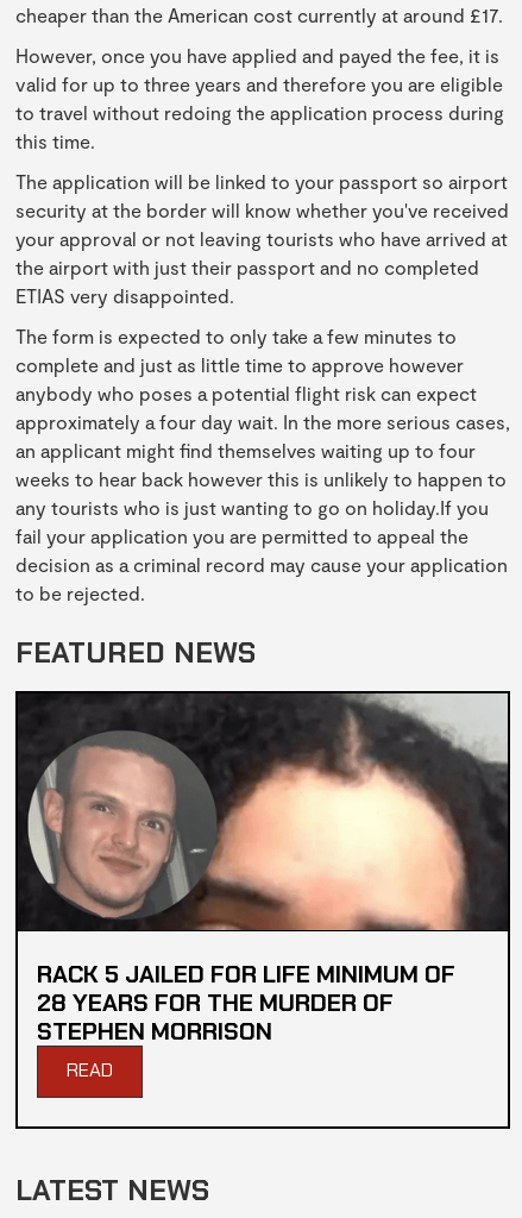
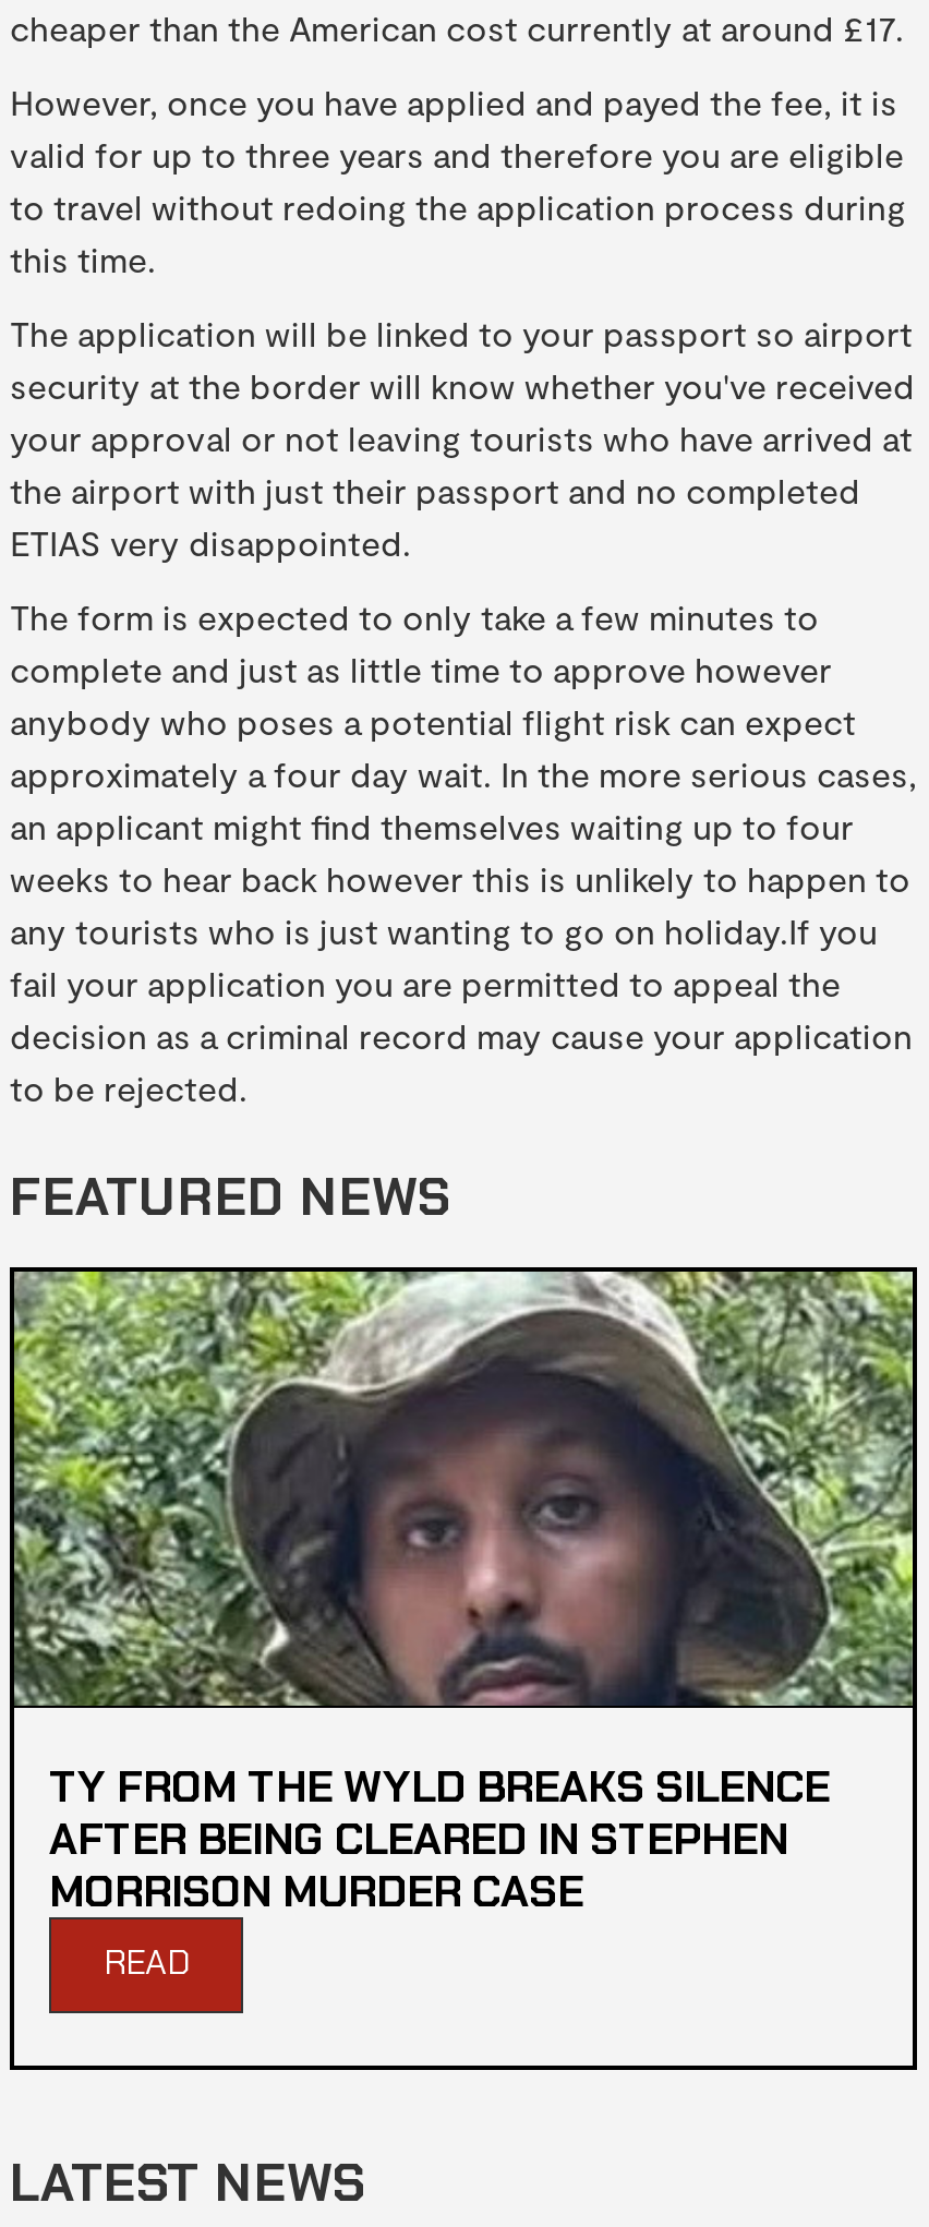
- [image]
- RACK 5 JAILED FOR LIFE MINIMUM OF
- 28 YEARS FOR THE MURDER OF
- STEPHEN MORRISON
+ [image]
+ TY FROM THE WYLD BREAKS SILENCE
+ AFTER BEING CLEARED IN STEPHEN
+ MORRISON MURDER CASE
